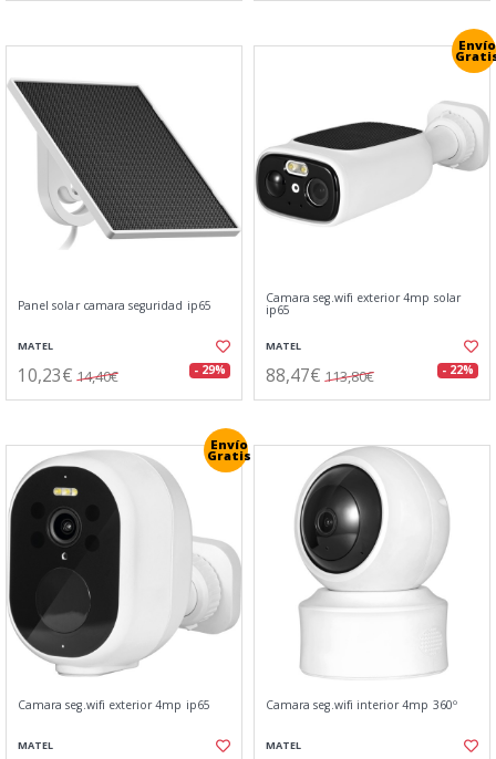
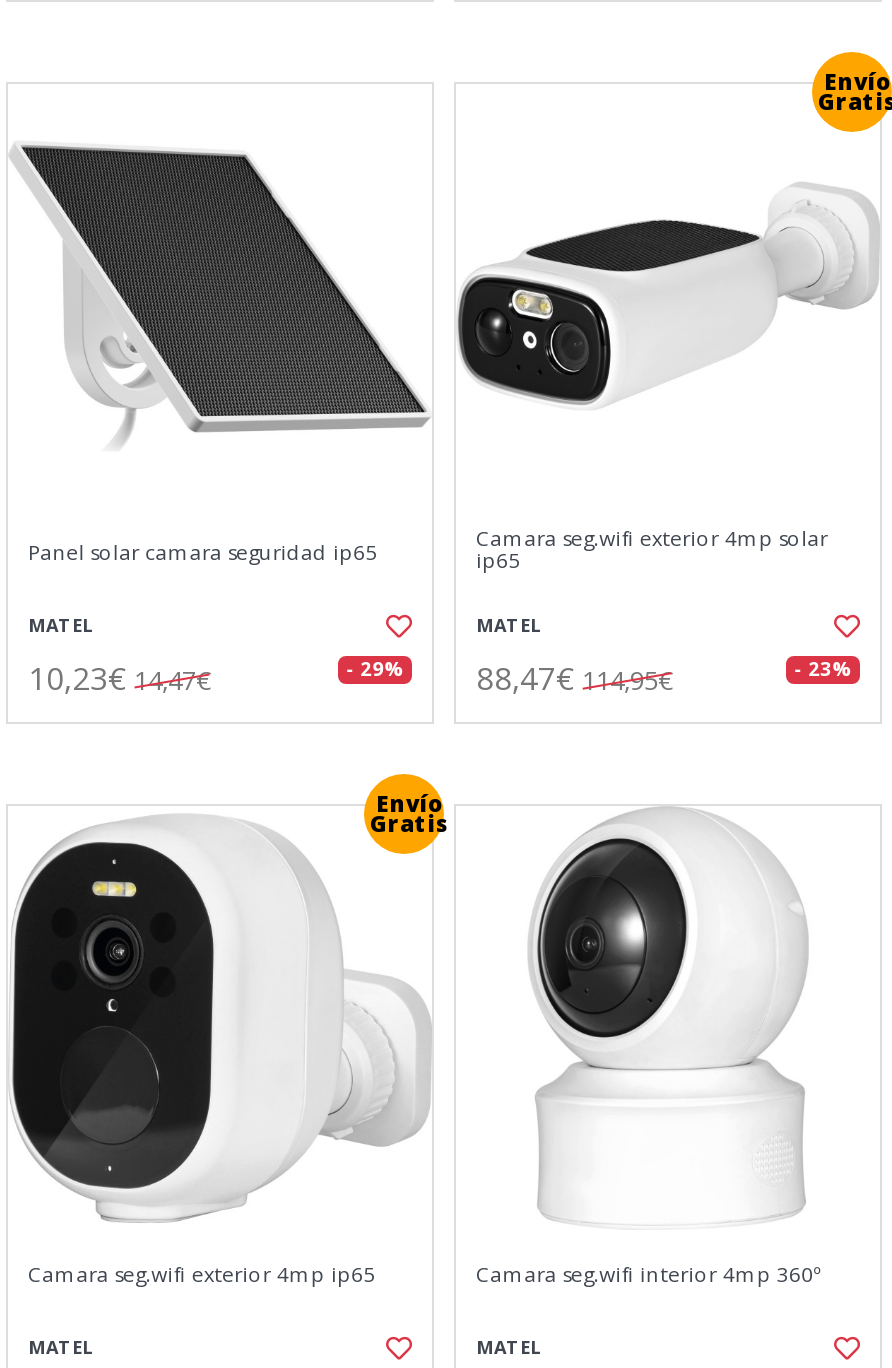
- 10,23€ 14,40€
+ 10,23€ 14,47€

- 88,47€ 113,80€
+ 88,47€ 114,95€

- - 22%
+ - 23%
